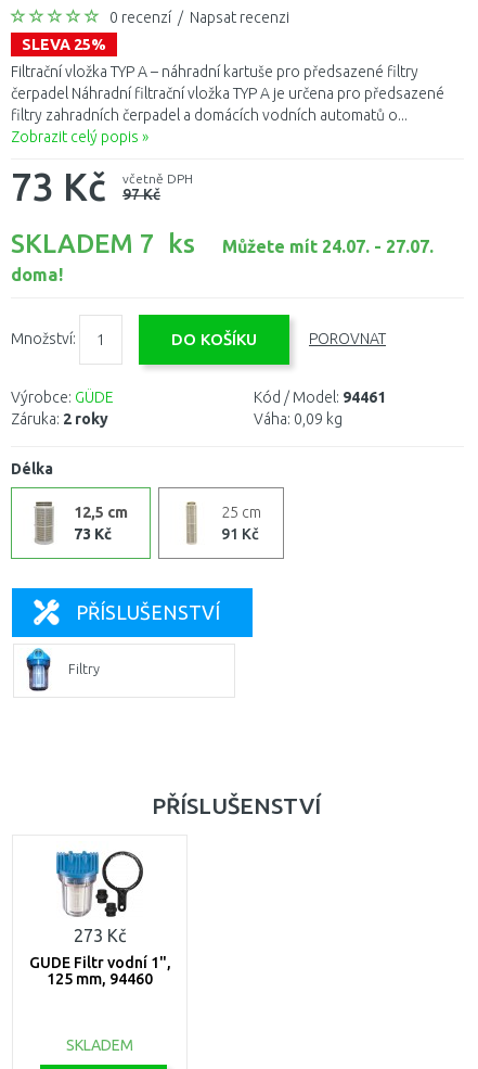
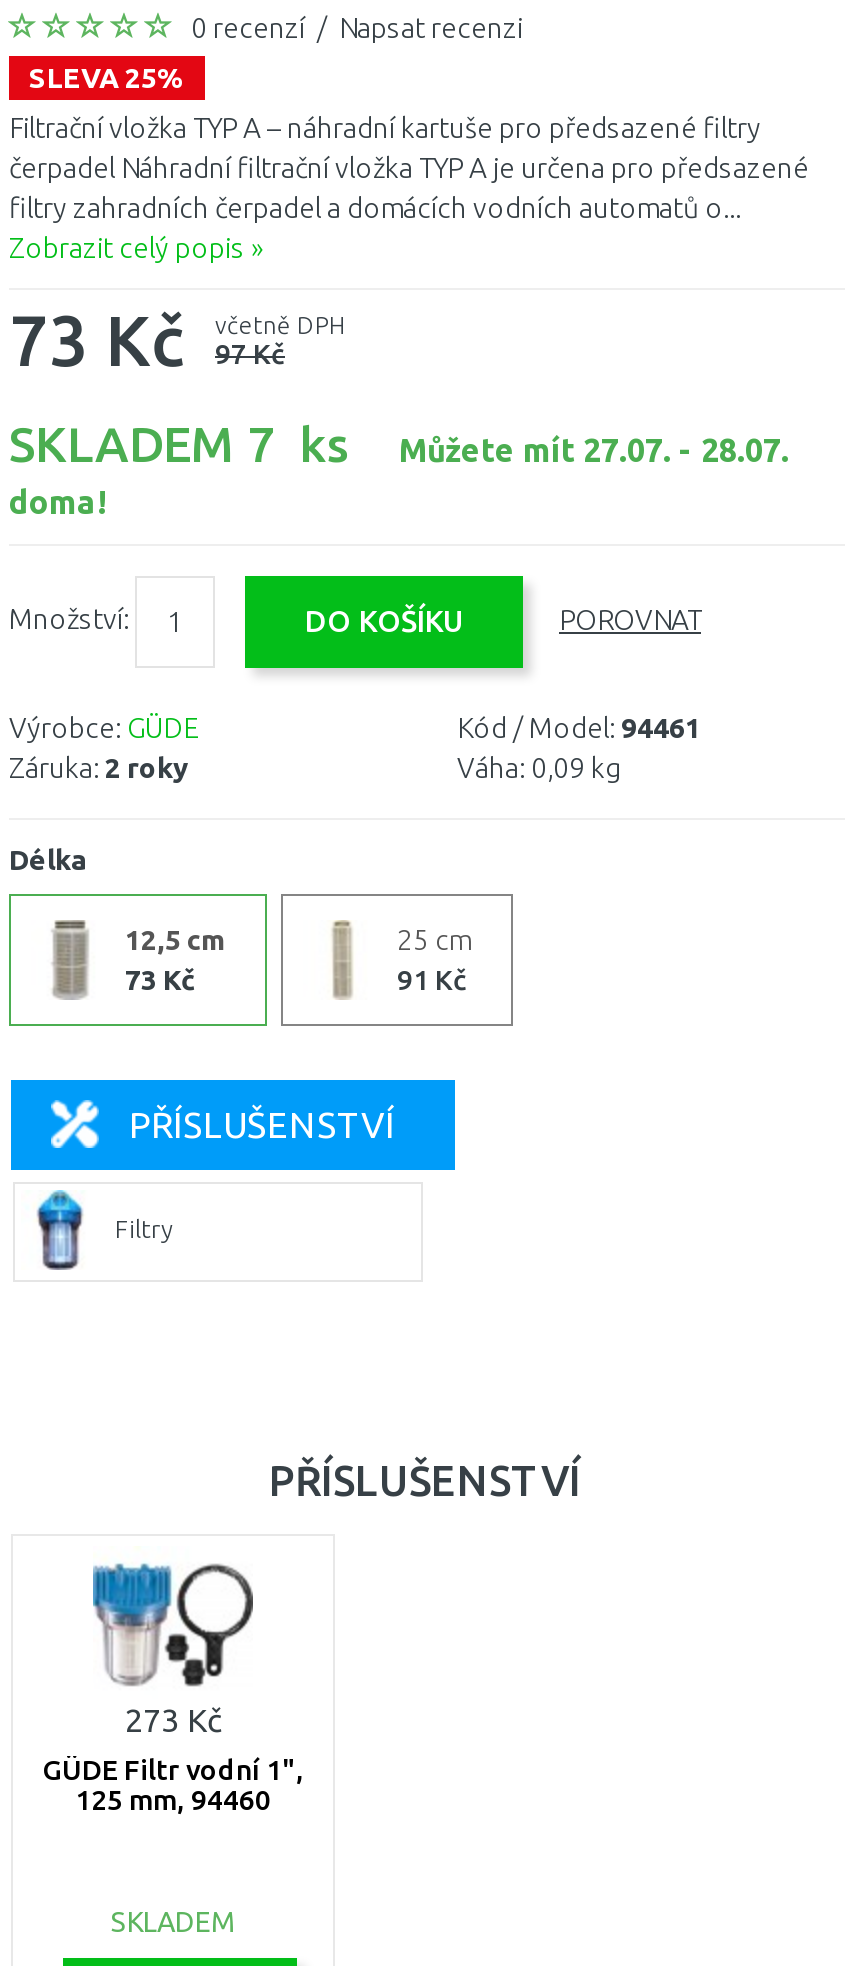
- SKLADEM 7 ks Můžete mít 24.07. - 27.07.
+ SKLADEM 7 ks Můžete mít 27.07. - 28.07.
